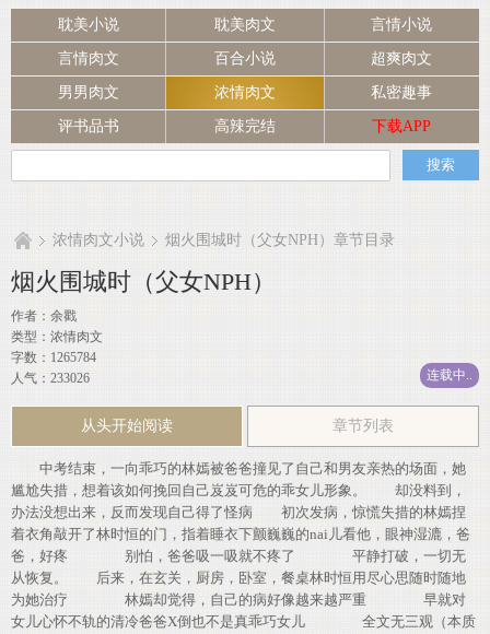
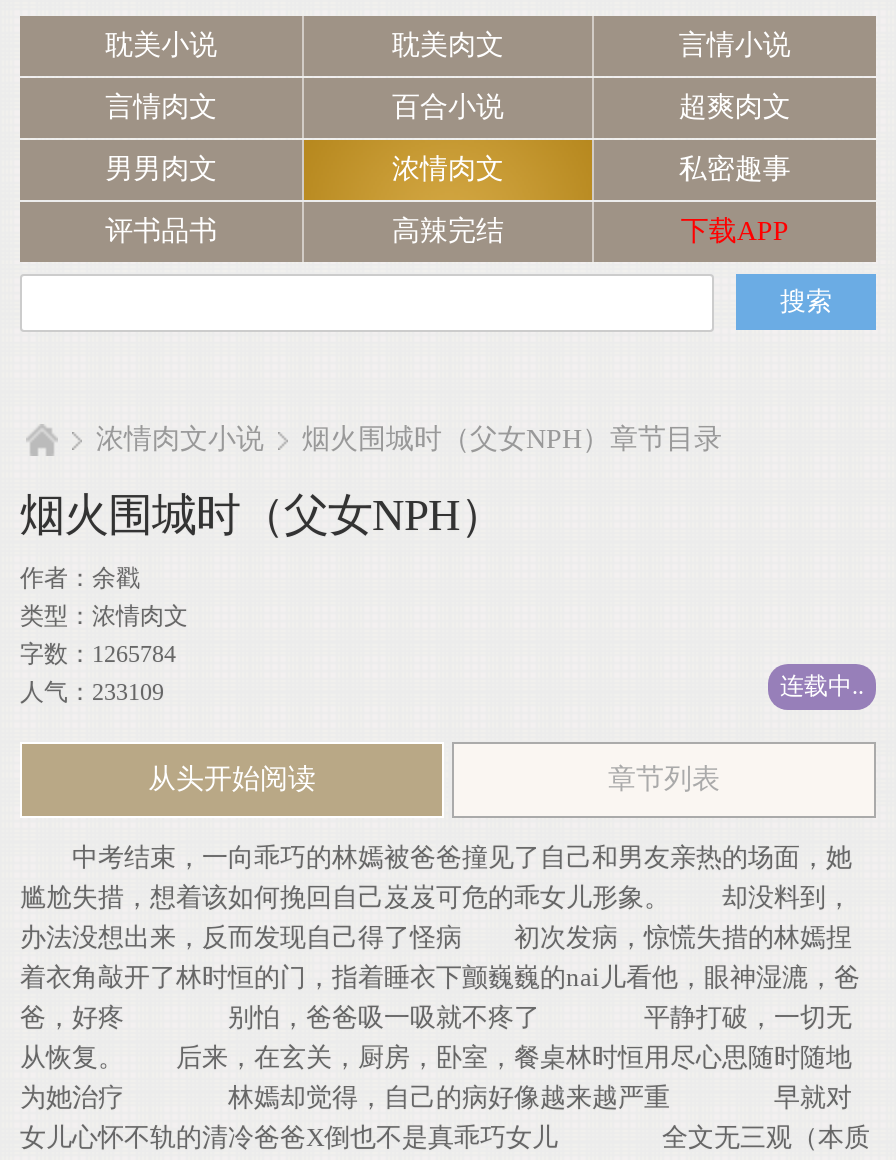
- 人气：233026
+ 人气：233109
